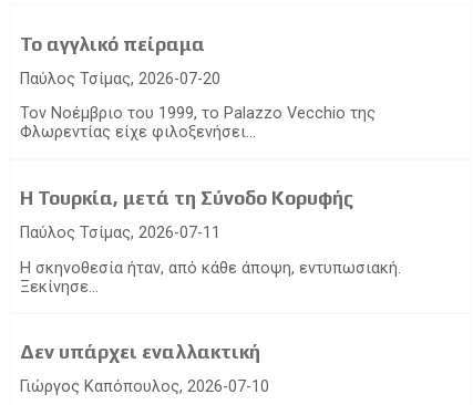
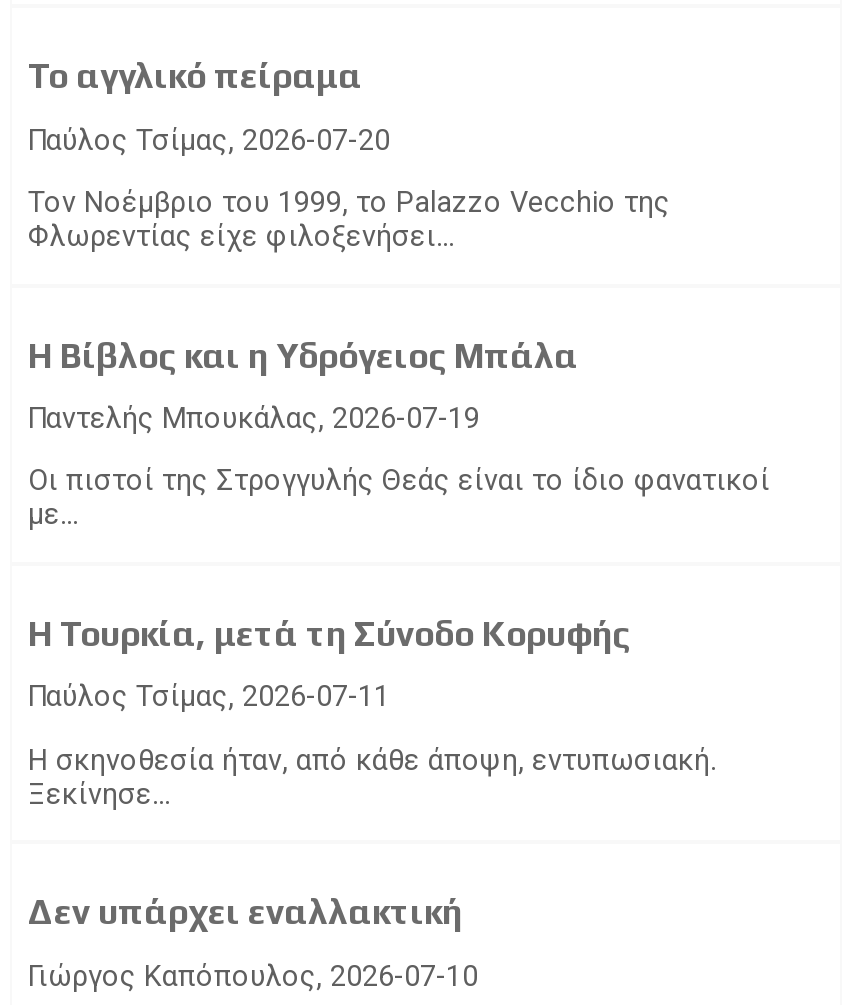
+ Η Βίβλος και η Υδρόγειος Μπάλα
+ Παντελής Μπουκάλας, 2026-07-19
+ Οι πιστοί της Στρογγυλής Θεάς είναι το ίδιο φανατικοί
+ με...
